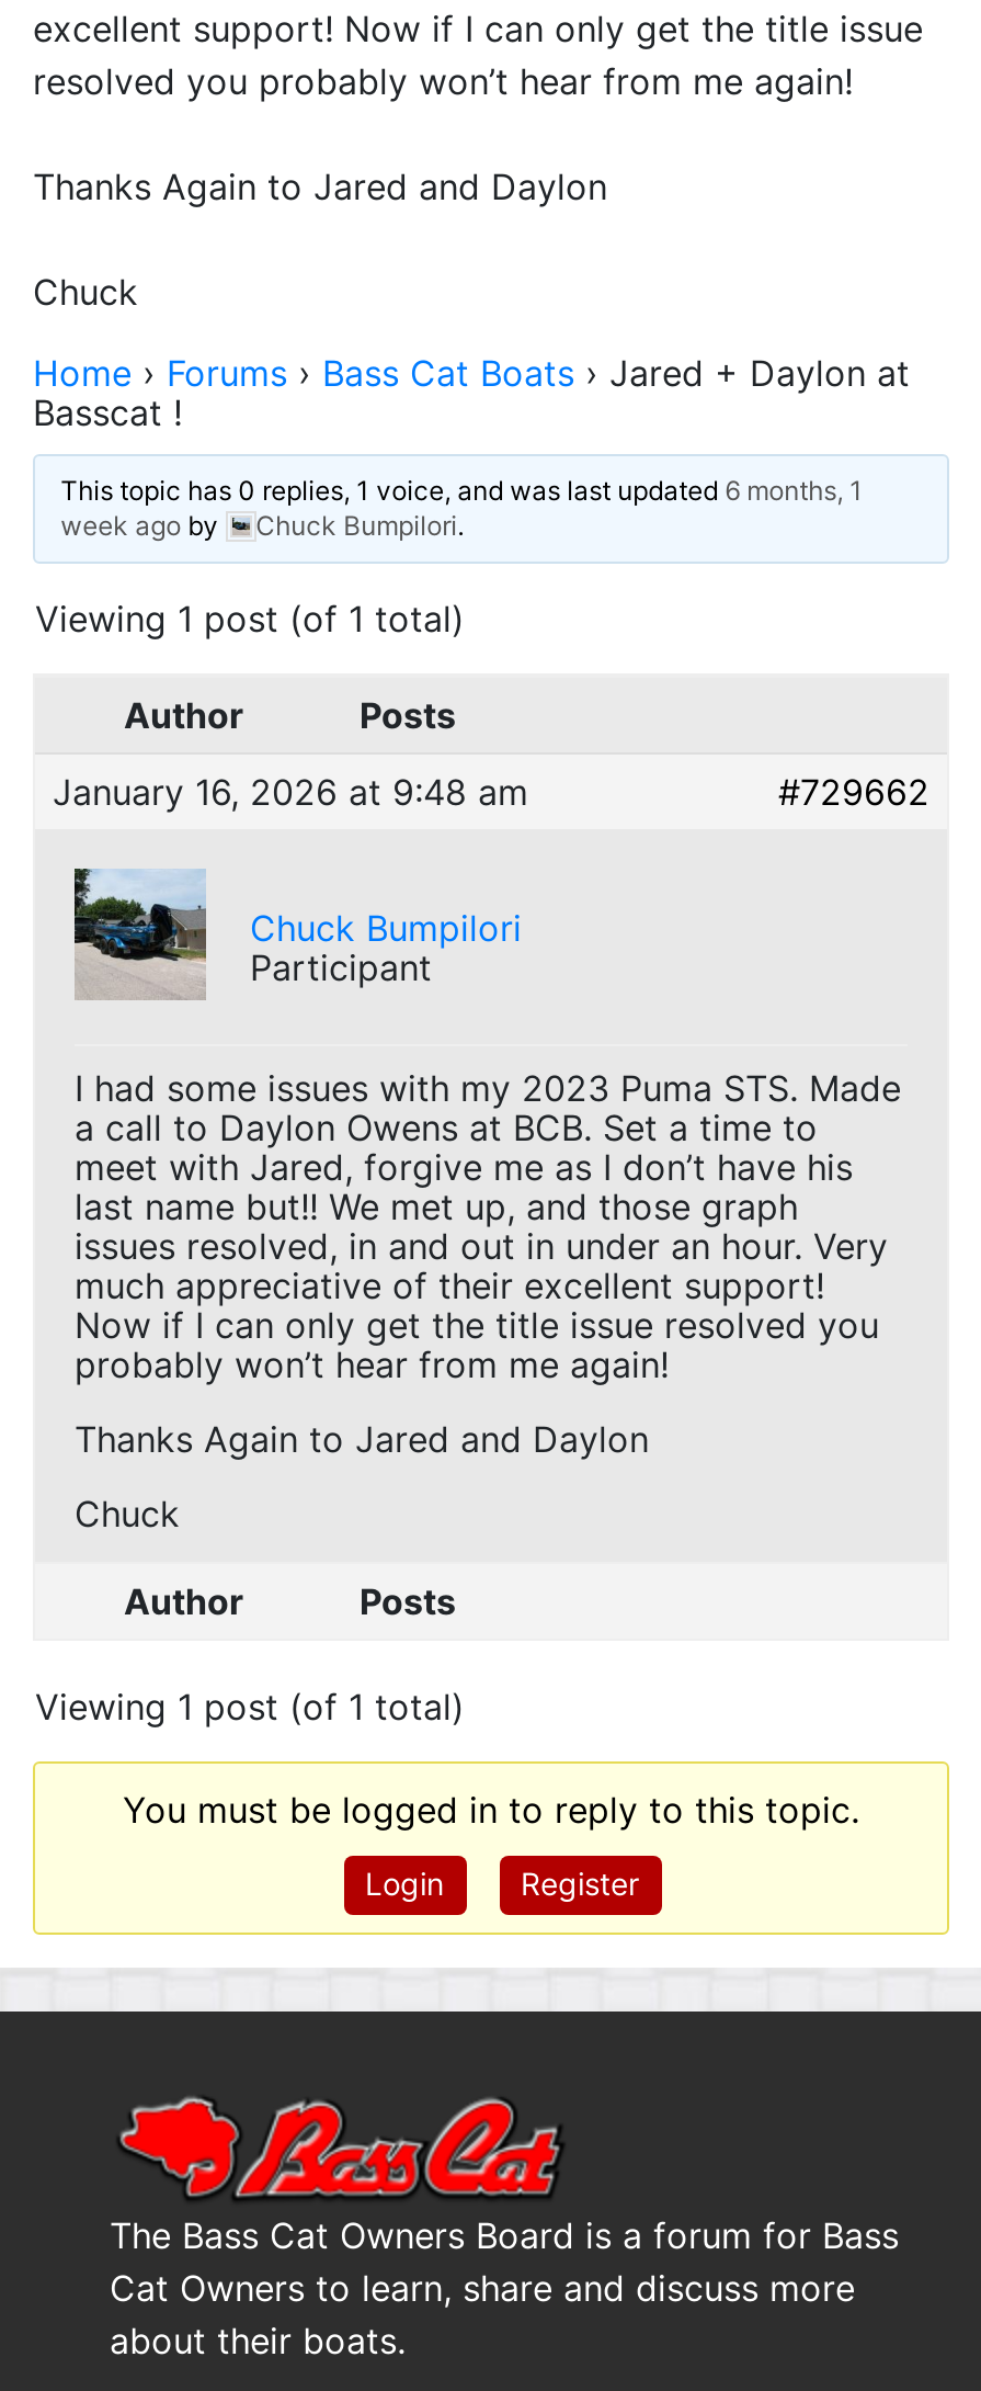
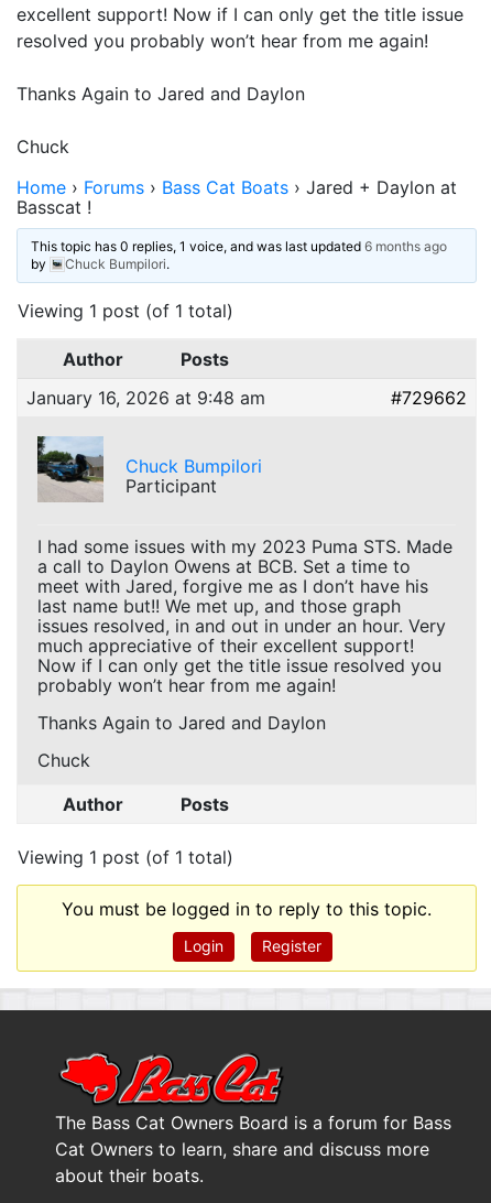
- This topic has 0 replies, 1 voice, and was last updated 6 months, 1
- week ago by
+ This topic has 0 replies, 1 voice, and was last updated 6 months ago
+ by
